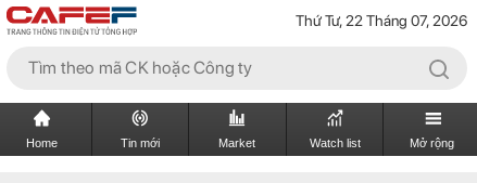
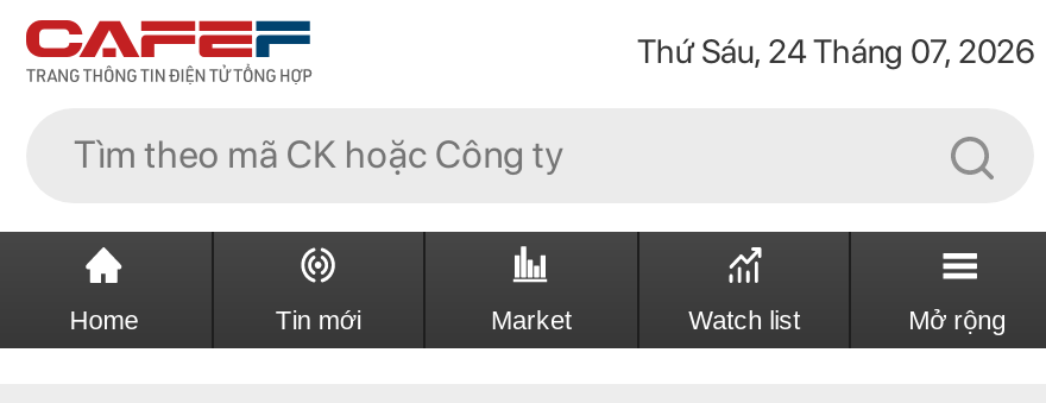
- Thứ Tư, 22 Tháng 07, 2026
+ Thứ Sáu, 24 Tháng 07, 2026
